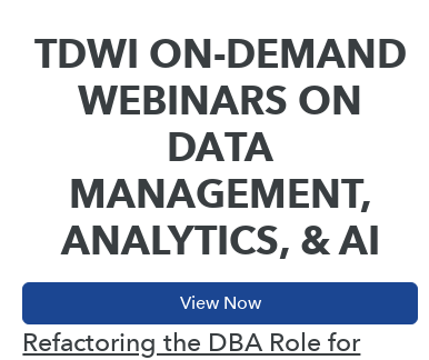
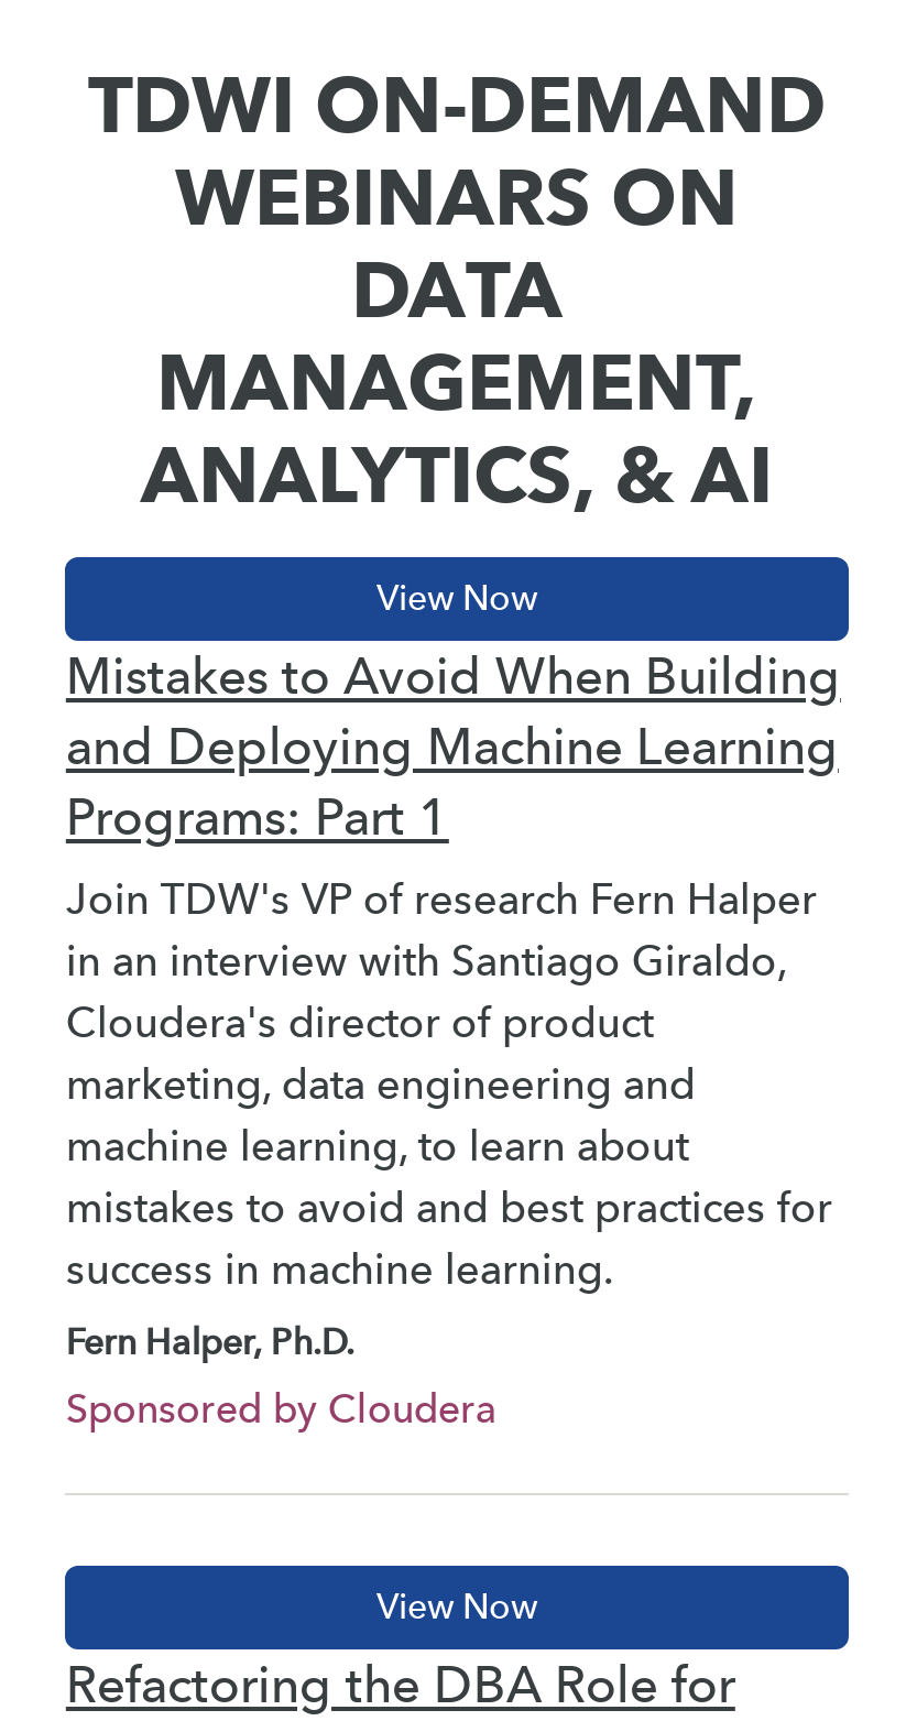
+ Mistakes to Avoid When Building
+ and Deploying Machine Learning
+ Programs: Part 1
+ Join TDW's VP of research Fern Halper
+ in an interview with Santiago Giraldo,
+ Cloudera's director of product
+ marketing, data engineering and
+ machine learning, to learn about
+ mistakes to avoid and best practices for
+ success in machine learning.
+ Fern Halper, Ph.D.
+ Sponsored by Cloudera
